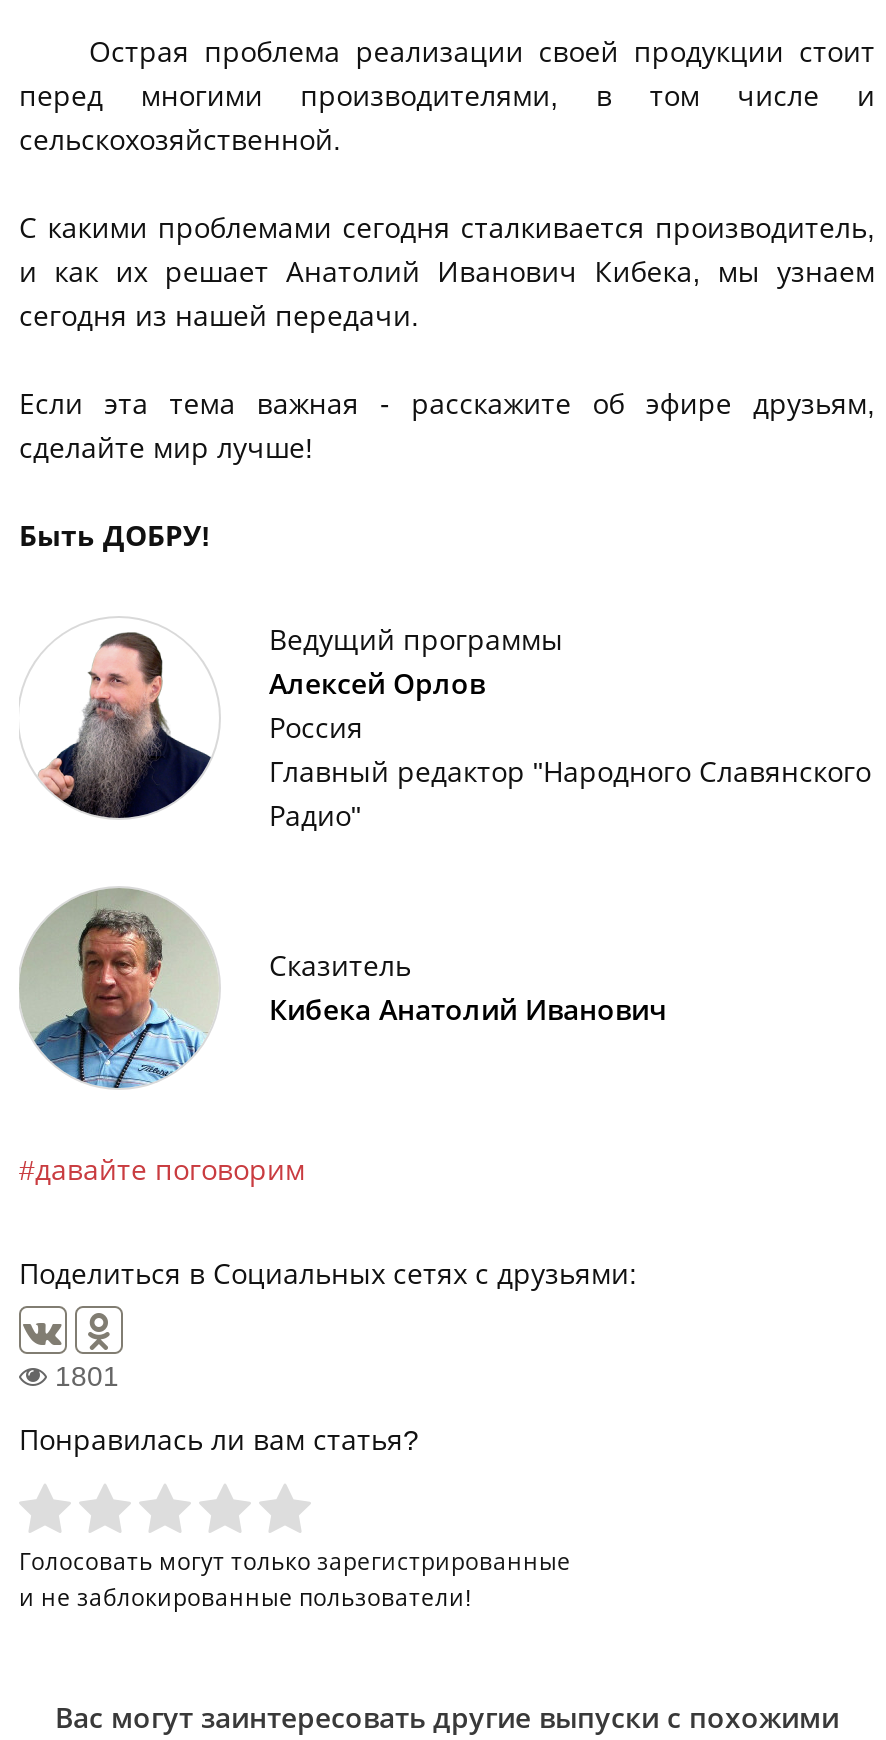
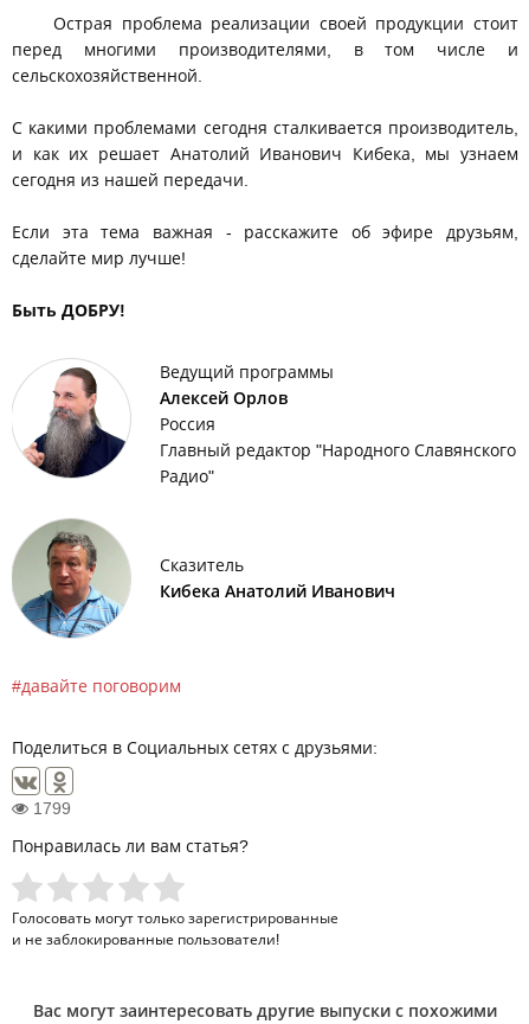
- 1801
+ 1799
